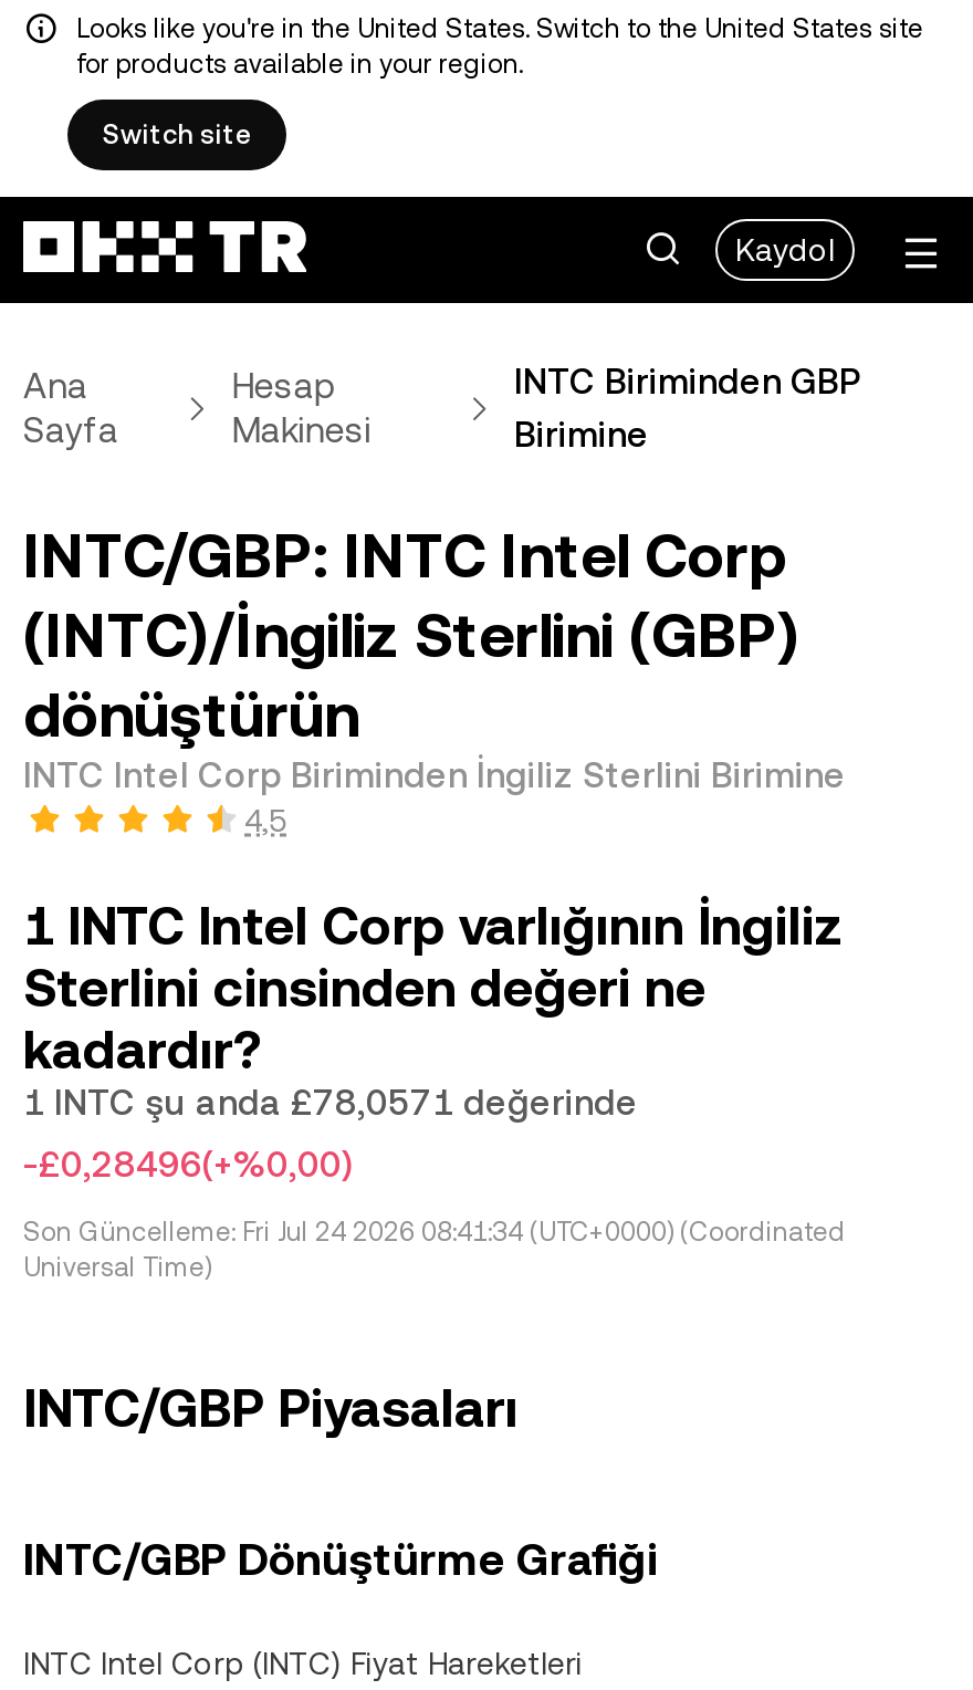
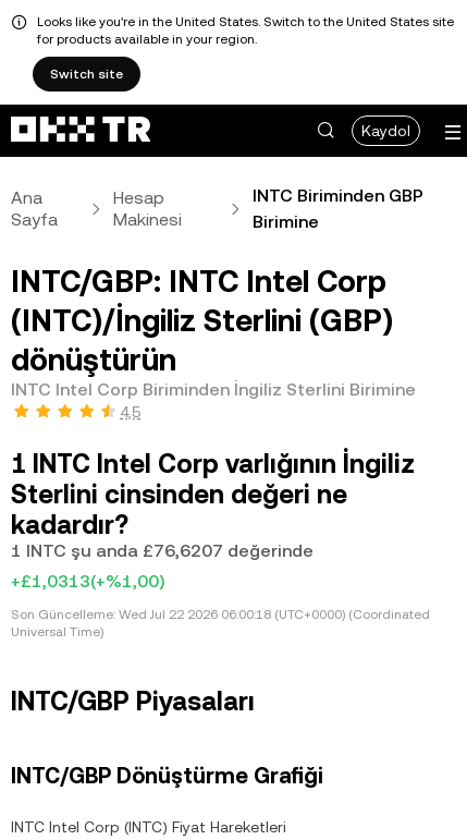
- 1 INTC şu anda £78,0571 değerinde
+ 1 INTC şu anda £76,6207 değerinde

- -£0,28496(+%0,00)
+ +£1,0313(+%1,00)

- Son Güncelleme: Fri Jul 24 2026 08:41:34 (UTC+0000) (Coordinated
+ Son Güncelleme: Wed Jul 22 2026 06:00:18 (UTC+0000) (Coordinated
